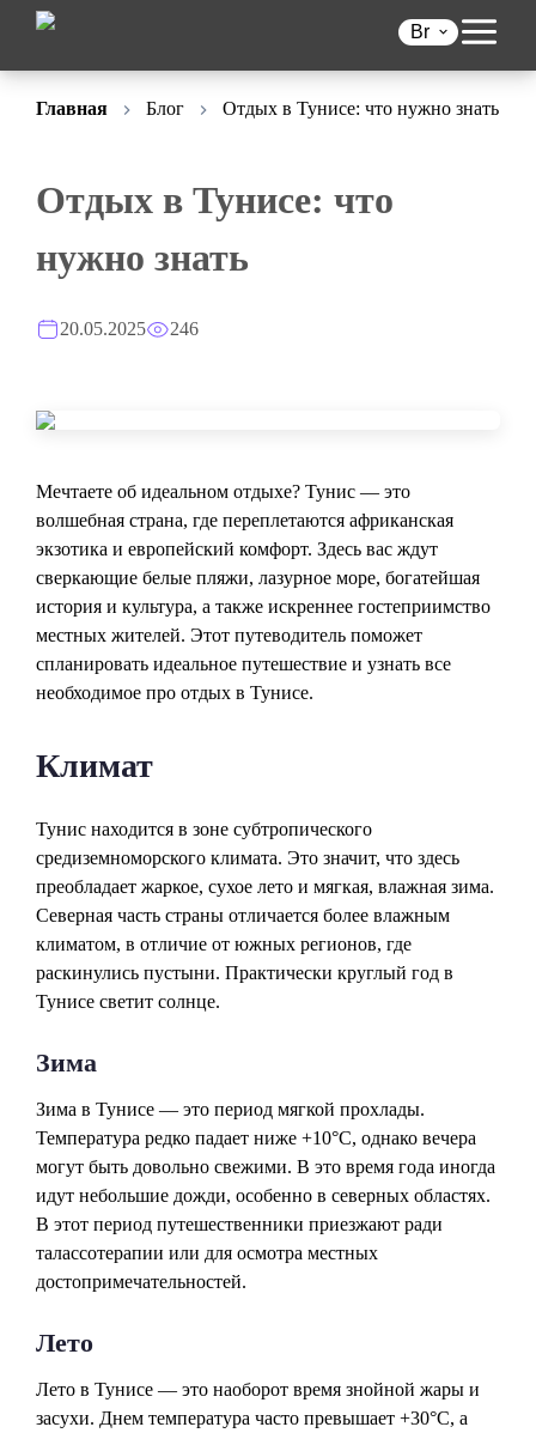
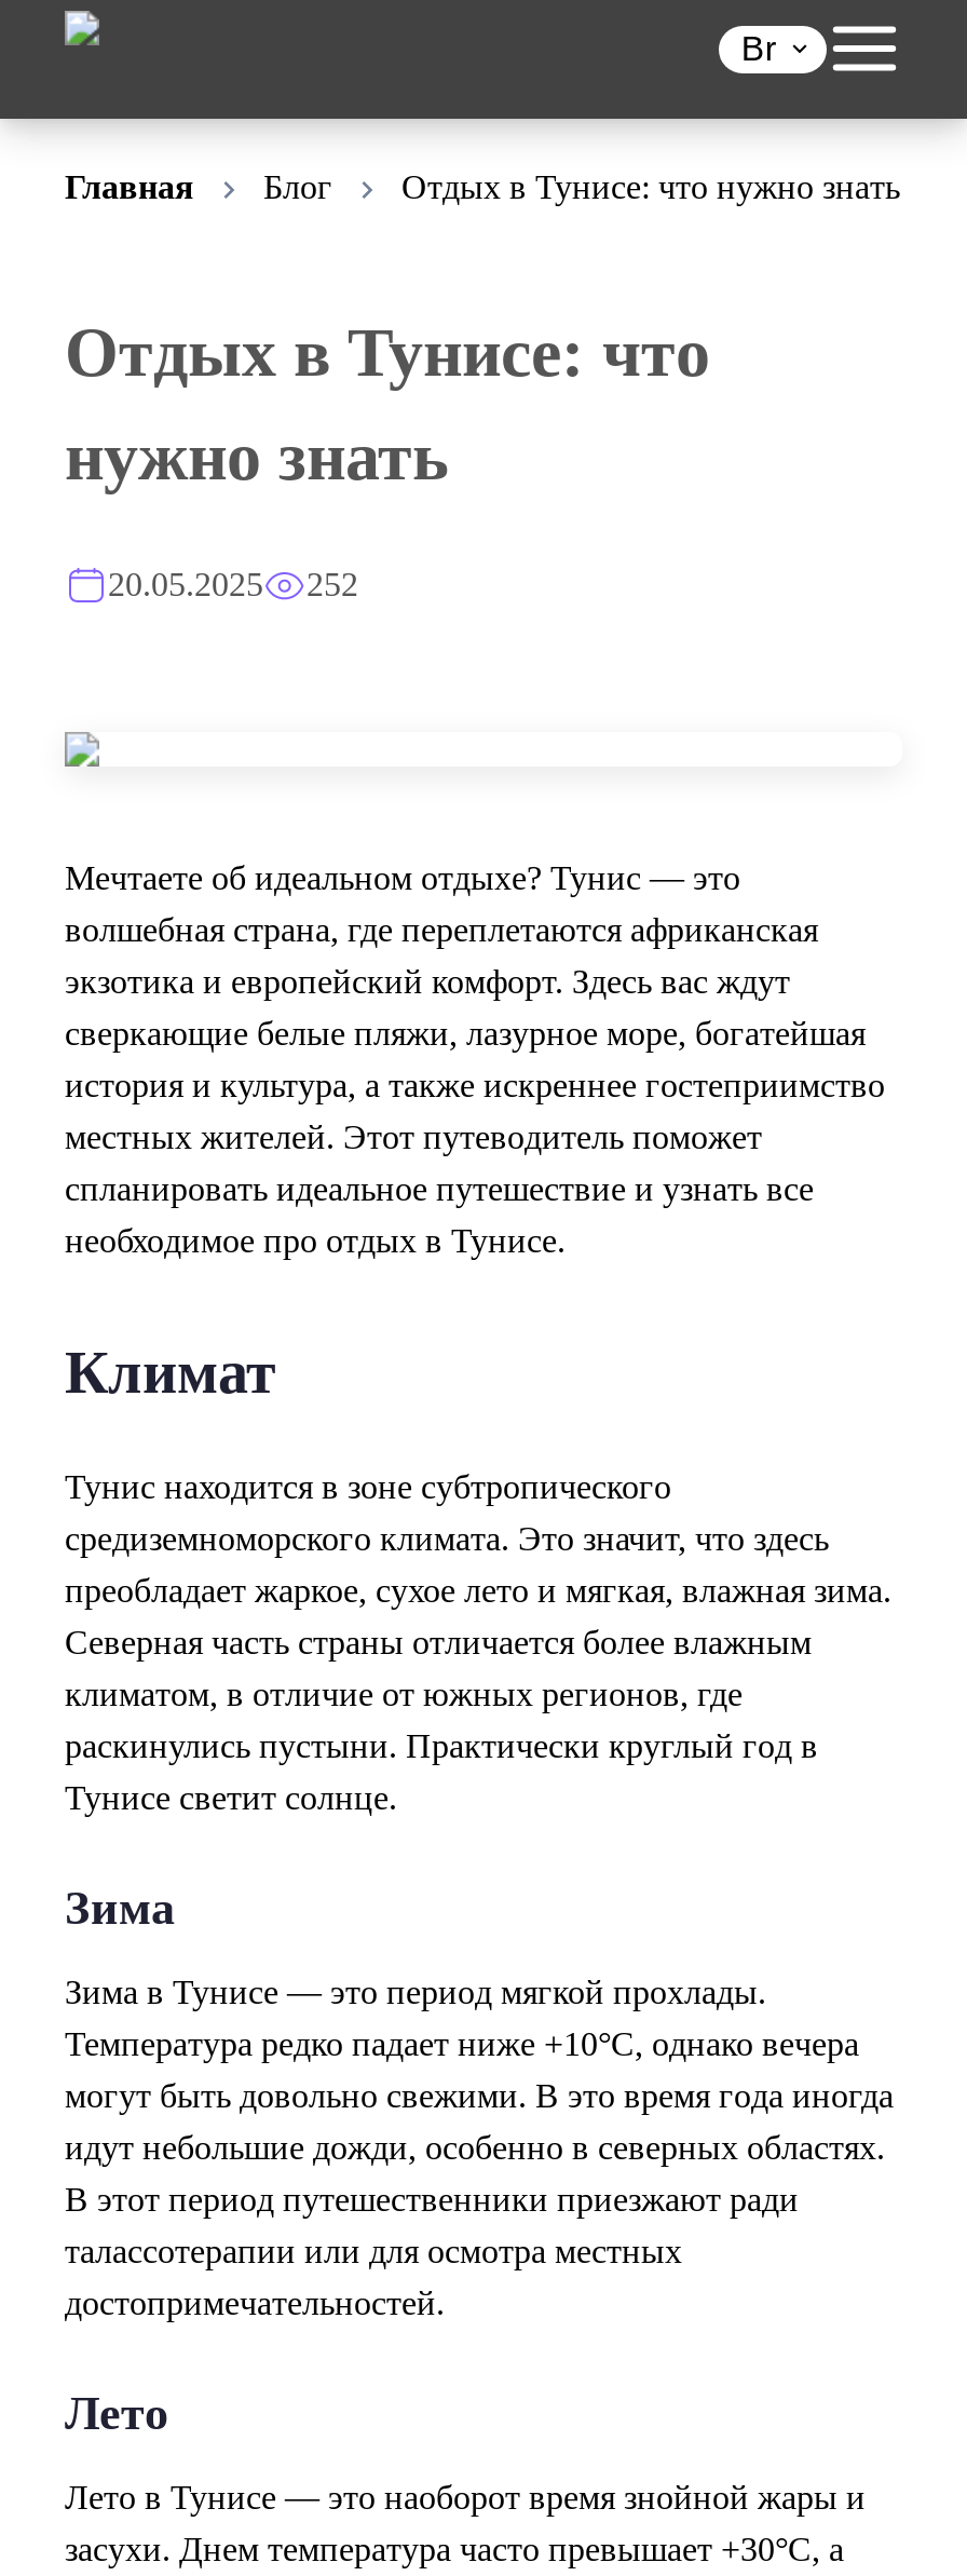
- 20.05.2025 246
+ 20.05.2025 252
